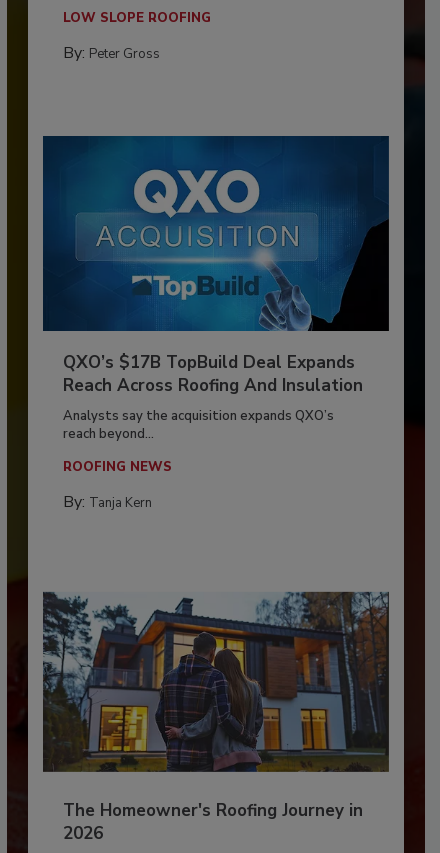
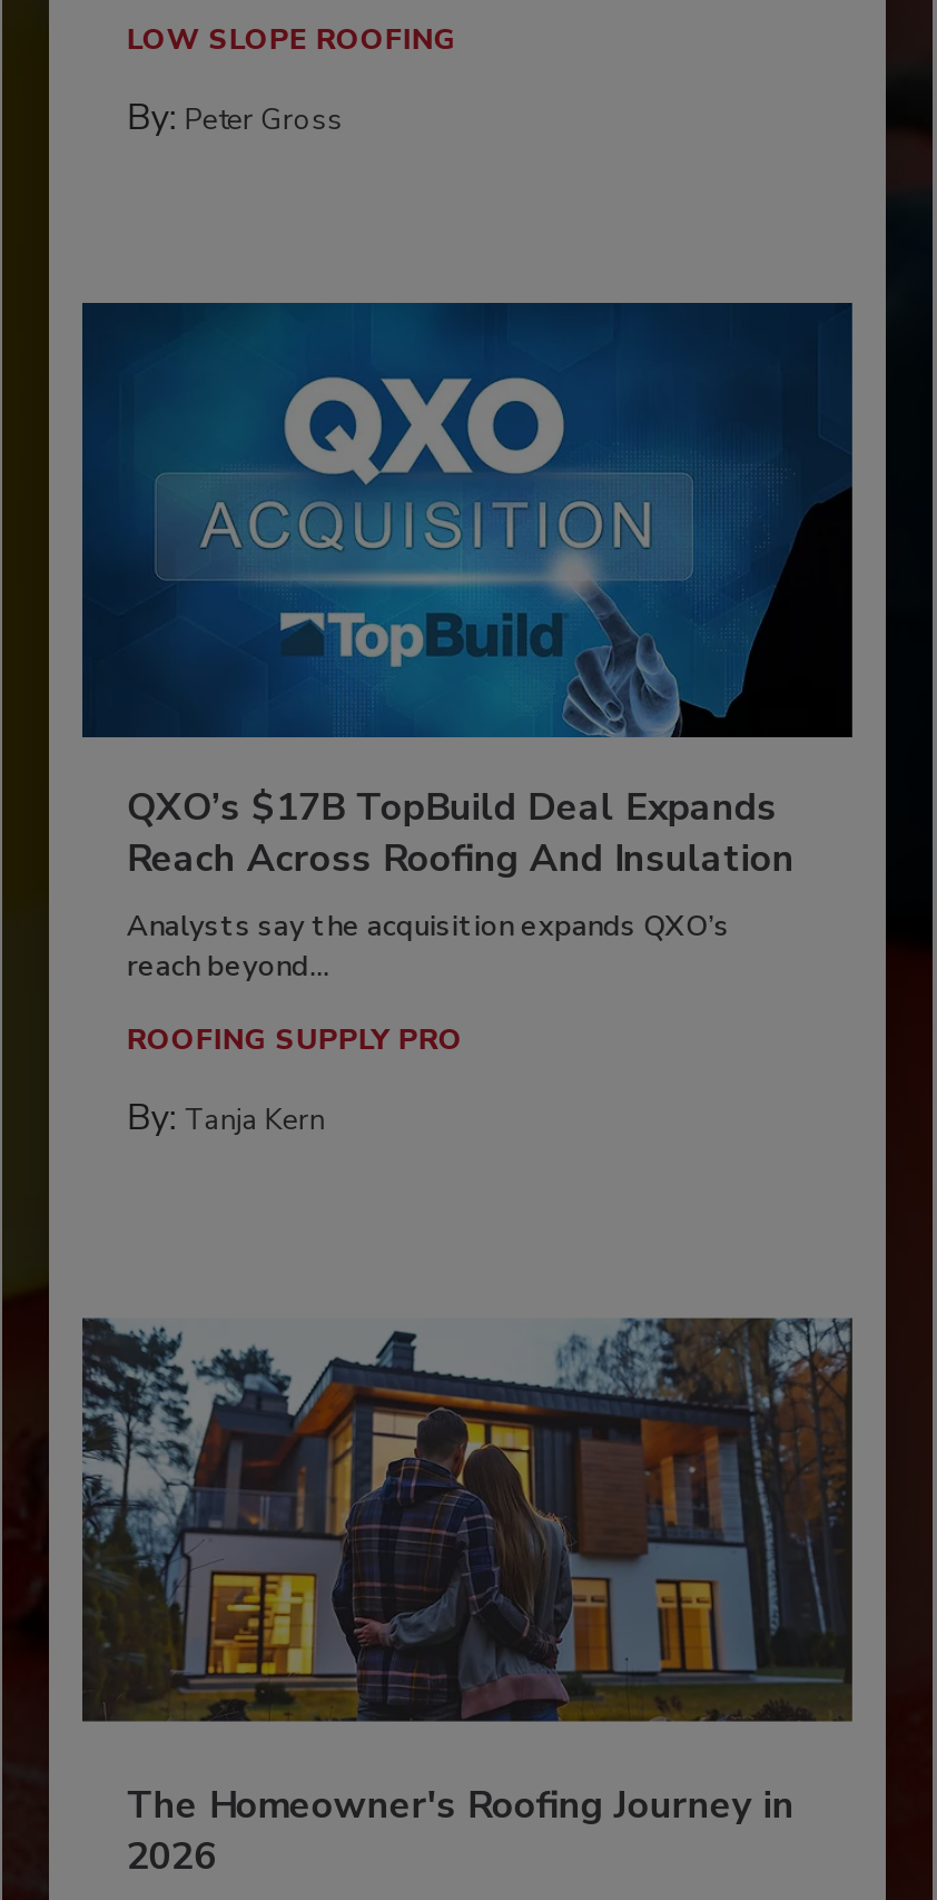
- ROOFING NEWS
+ ROOFING SUPPLY PRO
